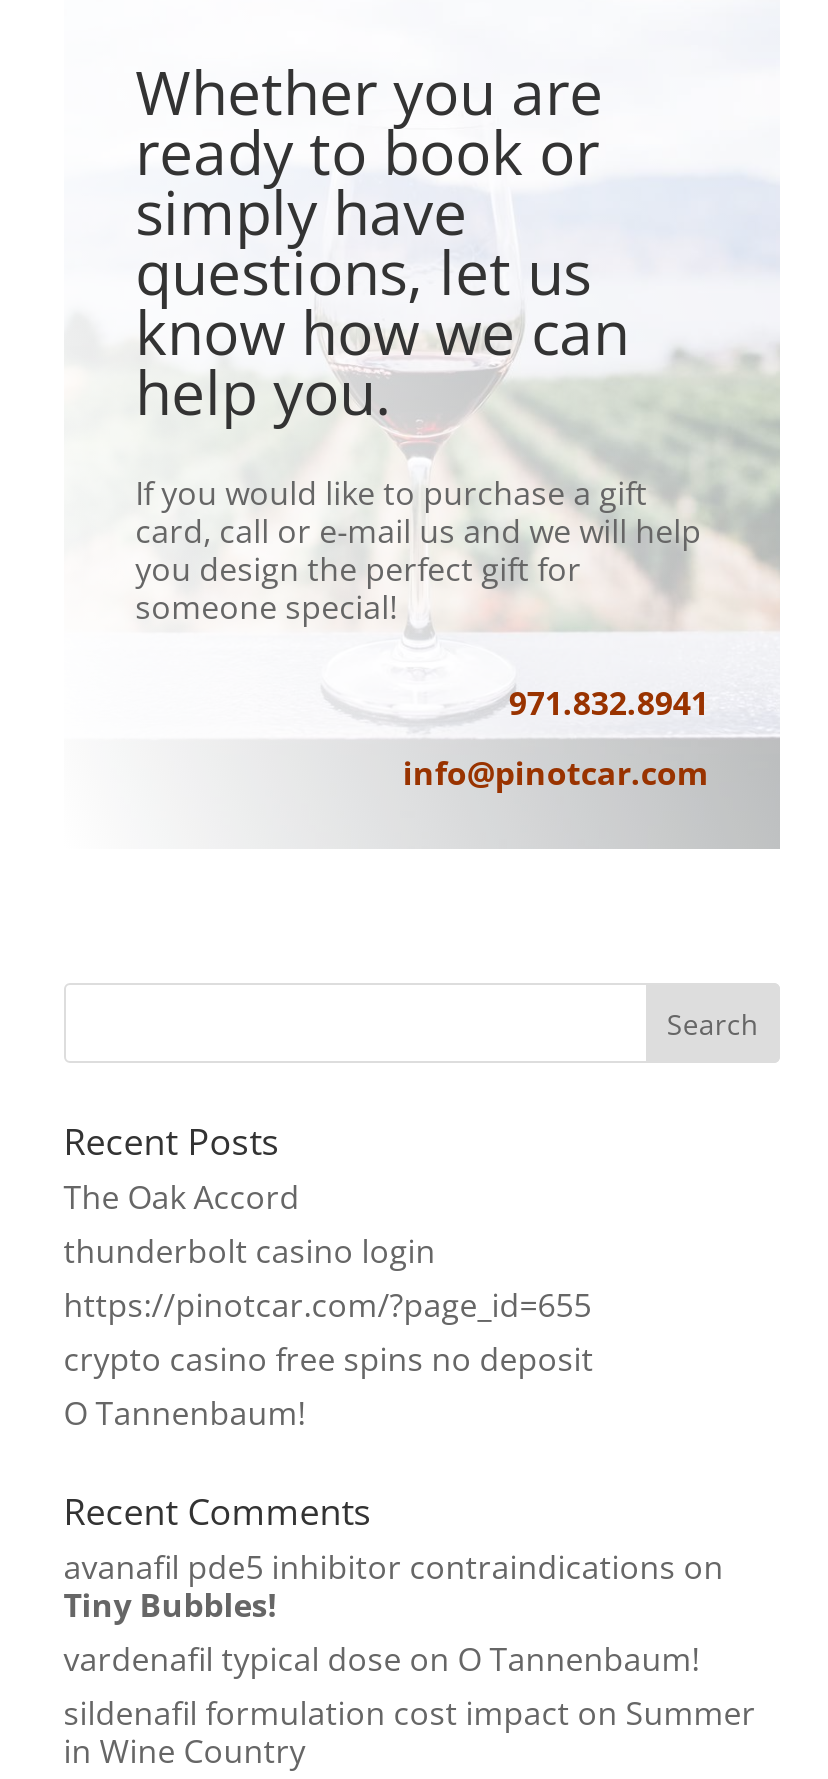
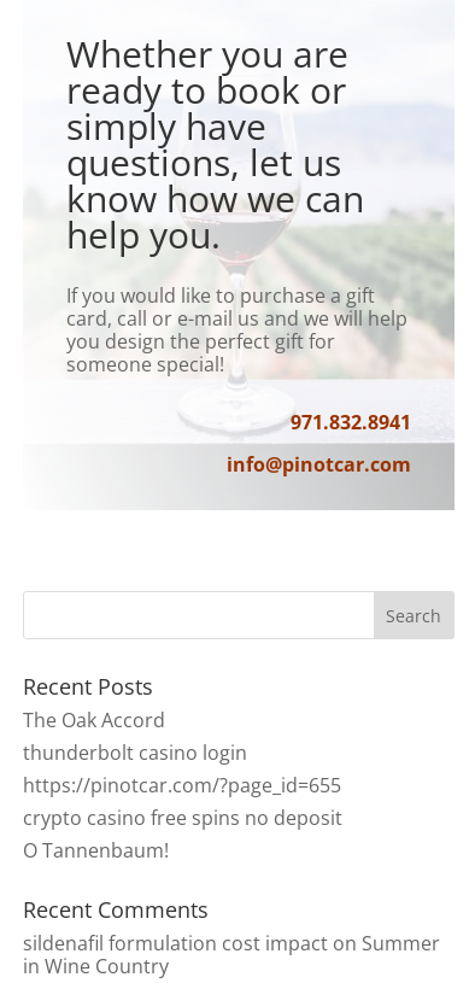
- avanafil pde5 inhibitor contraindications on
- Tiny Bubbles!
- vardenafil typical dose on O Tannenbaum!
